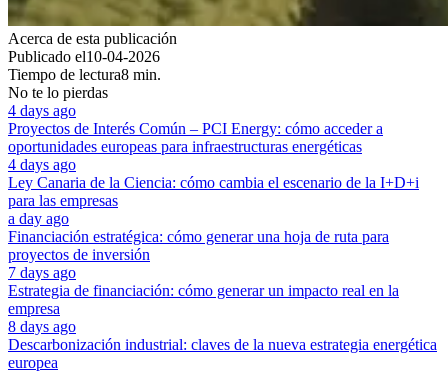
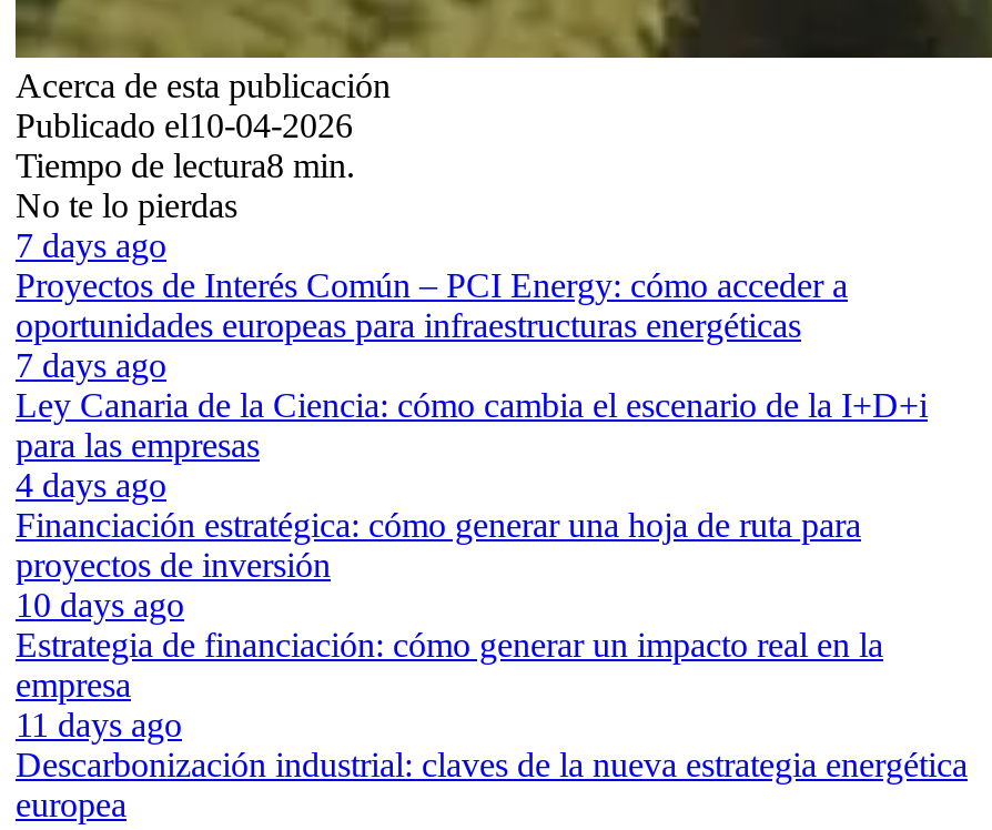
- 4 days ago
+ 7 days ago

- 4 days ago
+ 7 days ago

- a day ago
+ 4 days ago

- 7 days ago
+ 10 days ago

- 8 days ago
+ 11 days ago
